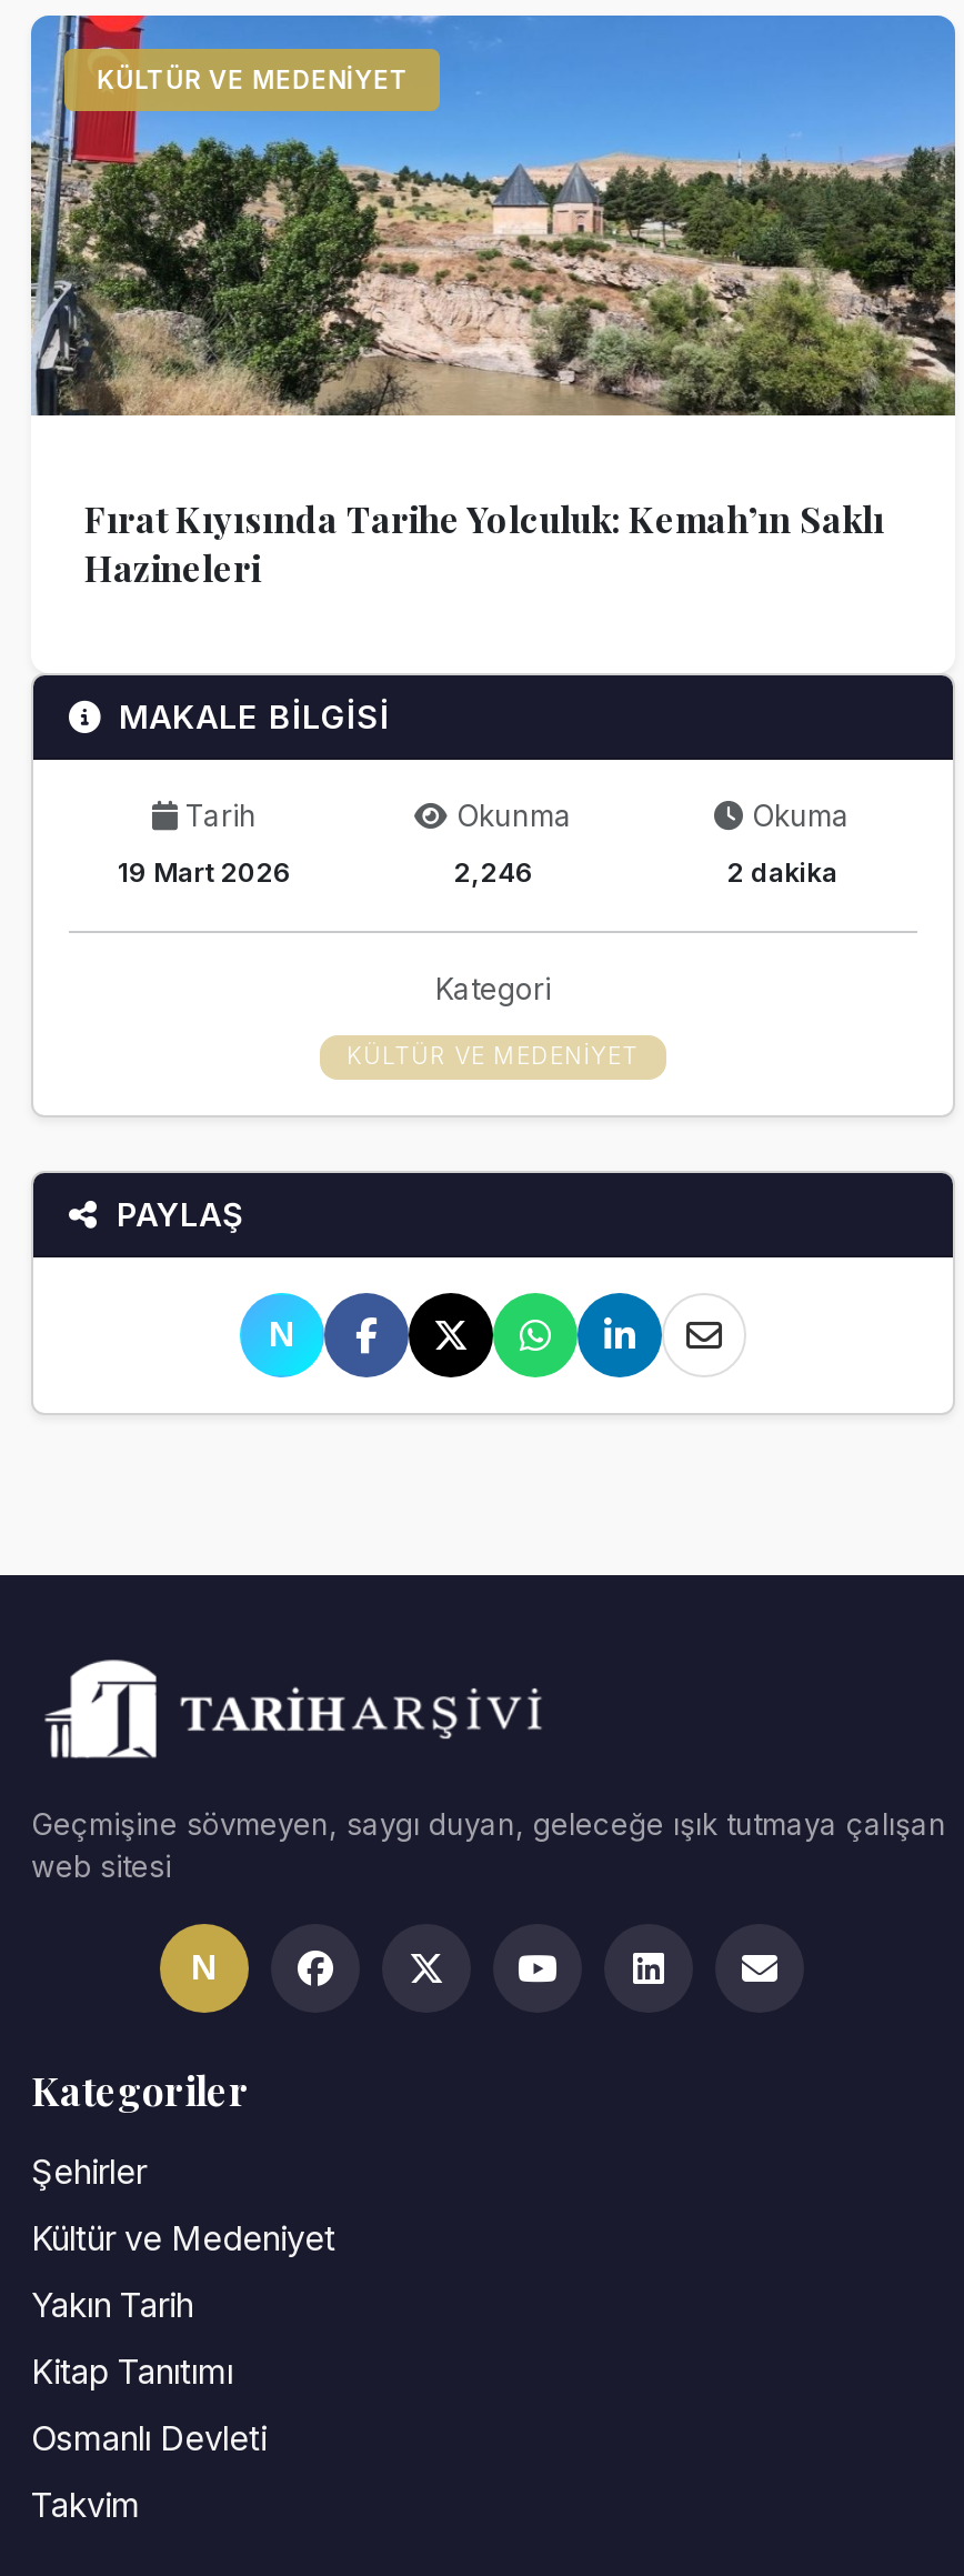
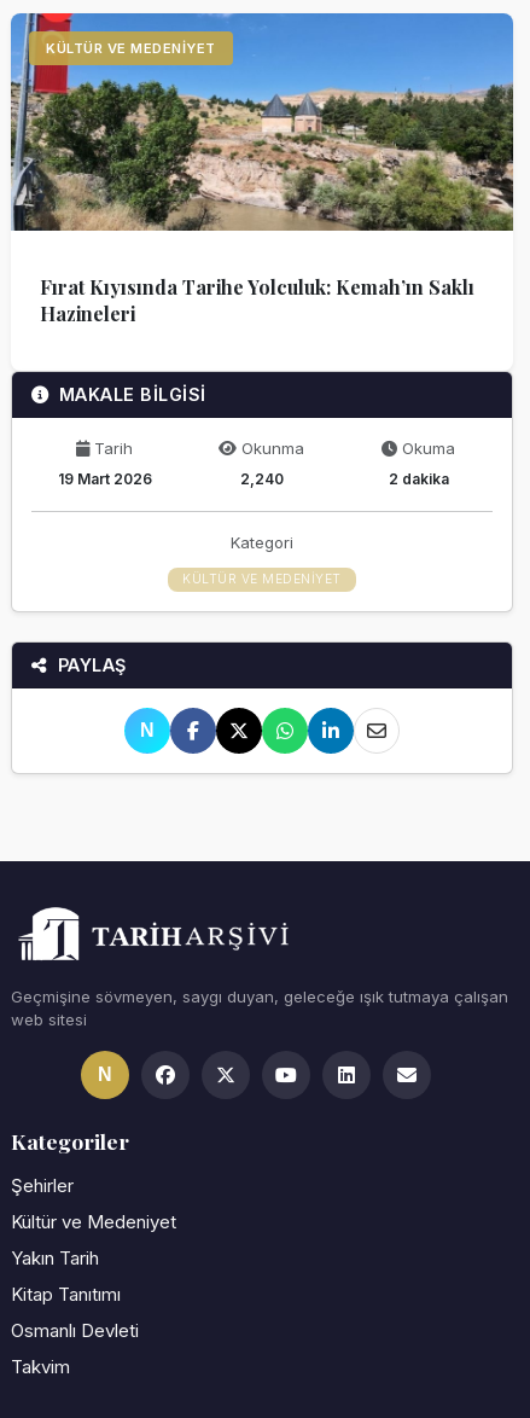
- 2,246
+ 2,240
